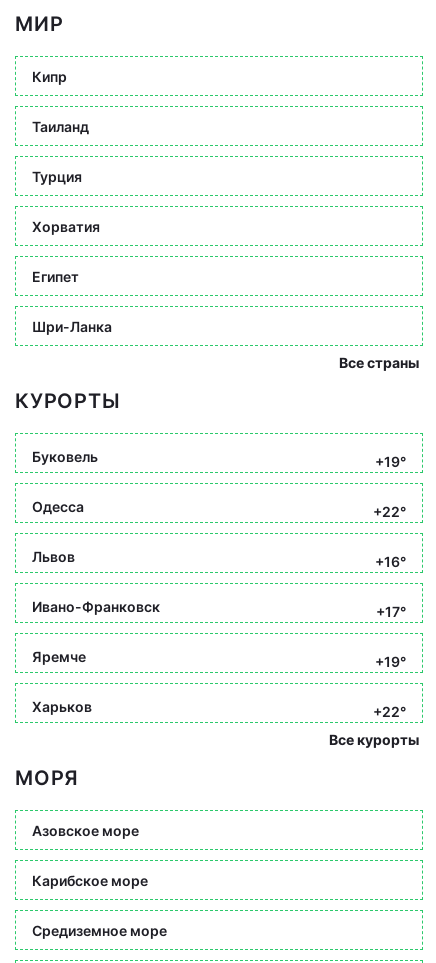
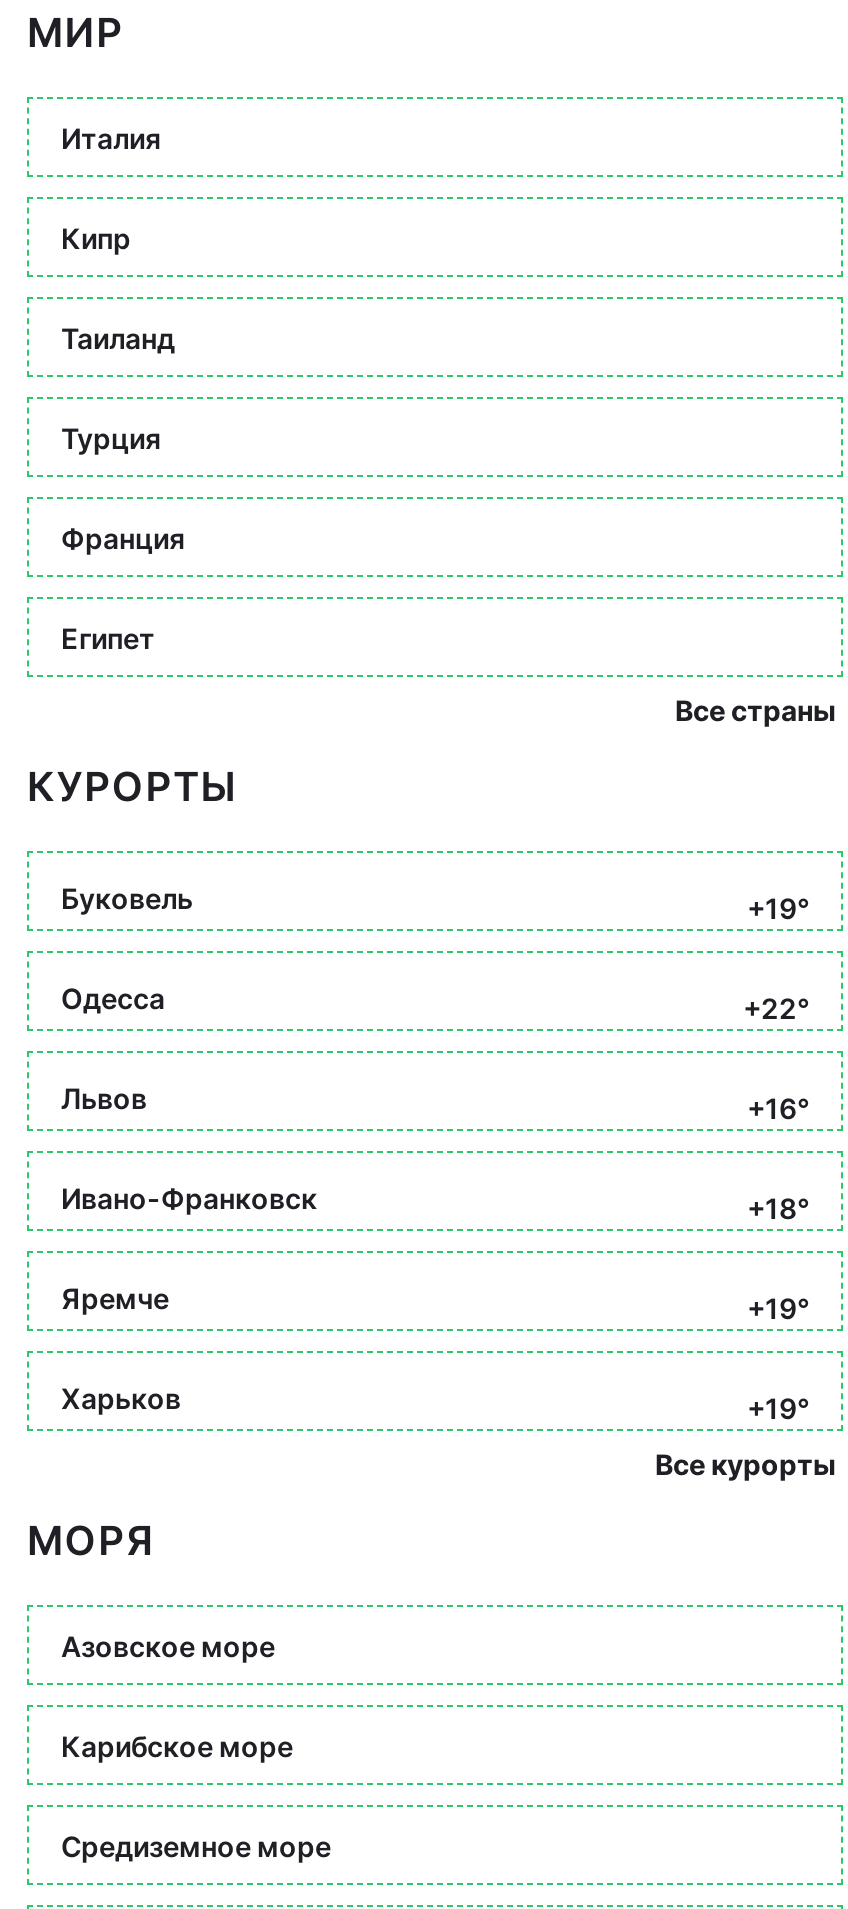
+ Италия

moved down: Кипр | Таиланд | Турция

- Хорватия
+ Франция

moved down: Египет

- Шри-Ланка

- +17°
+ +18°

- +22°
+ +19°
